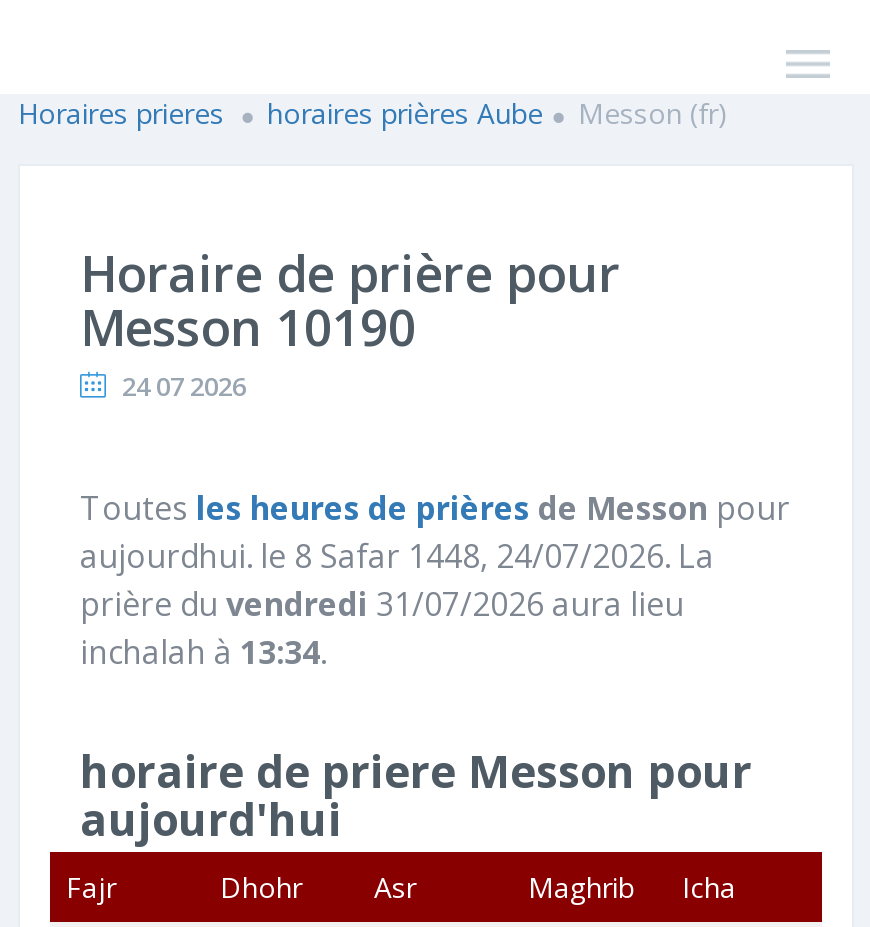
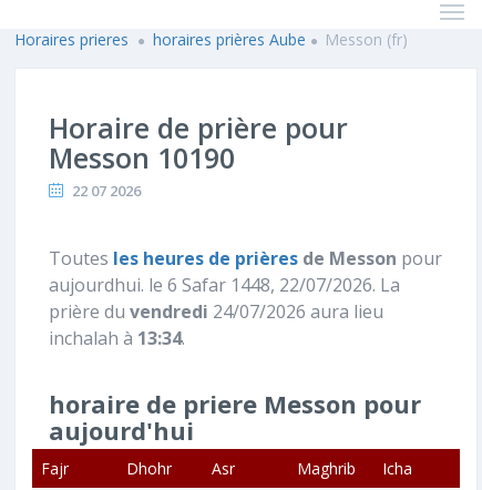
- 24 07 2026
+ 22 07 2026

- aujourdhui. le 8 Safar 1448, 24/07/2026. La
+ aujourdhui. le 6 Safar 1448, 22/07/2026. La

- prière du vendredi 31/07/2026 aura lieu
+ prière du vendredi 24/07/2026 aura lieu
